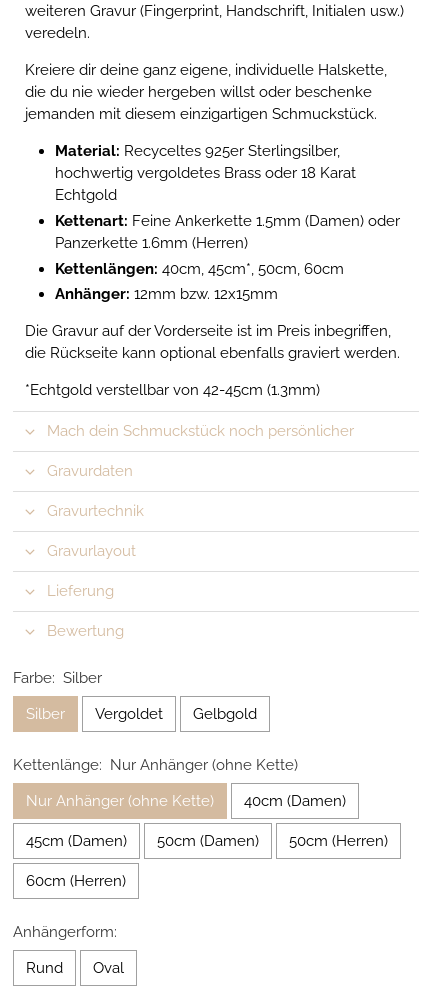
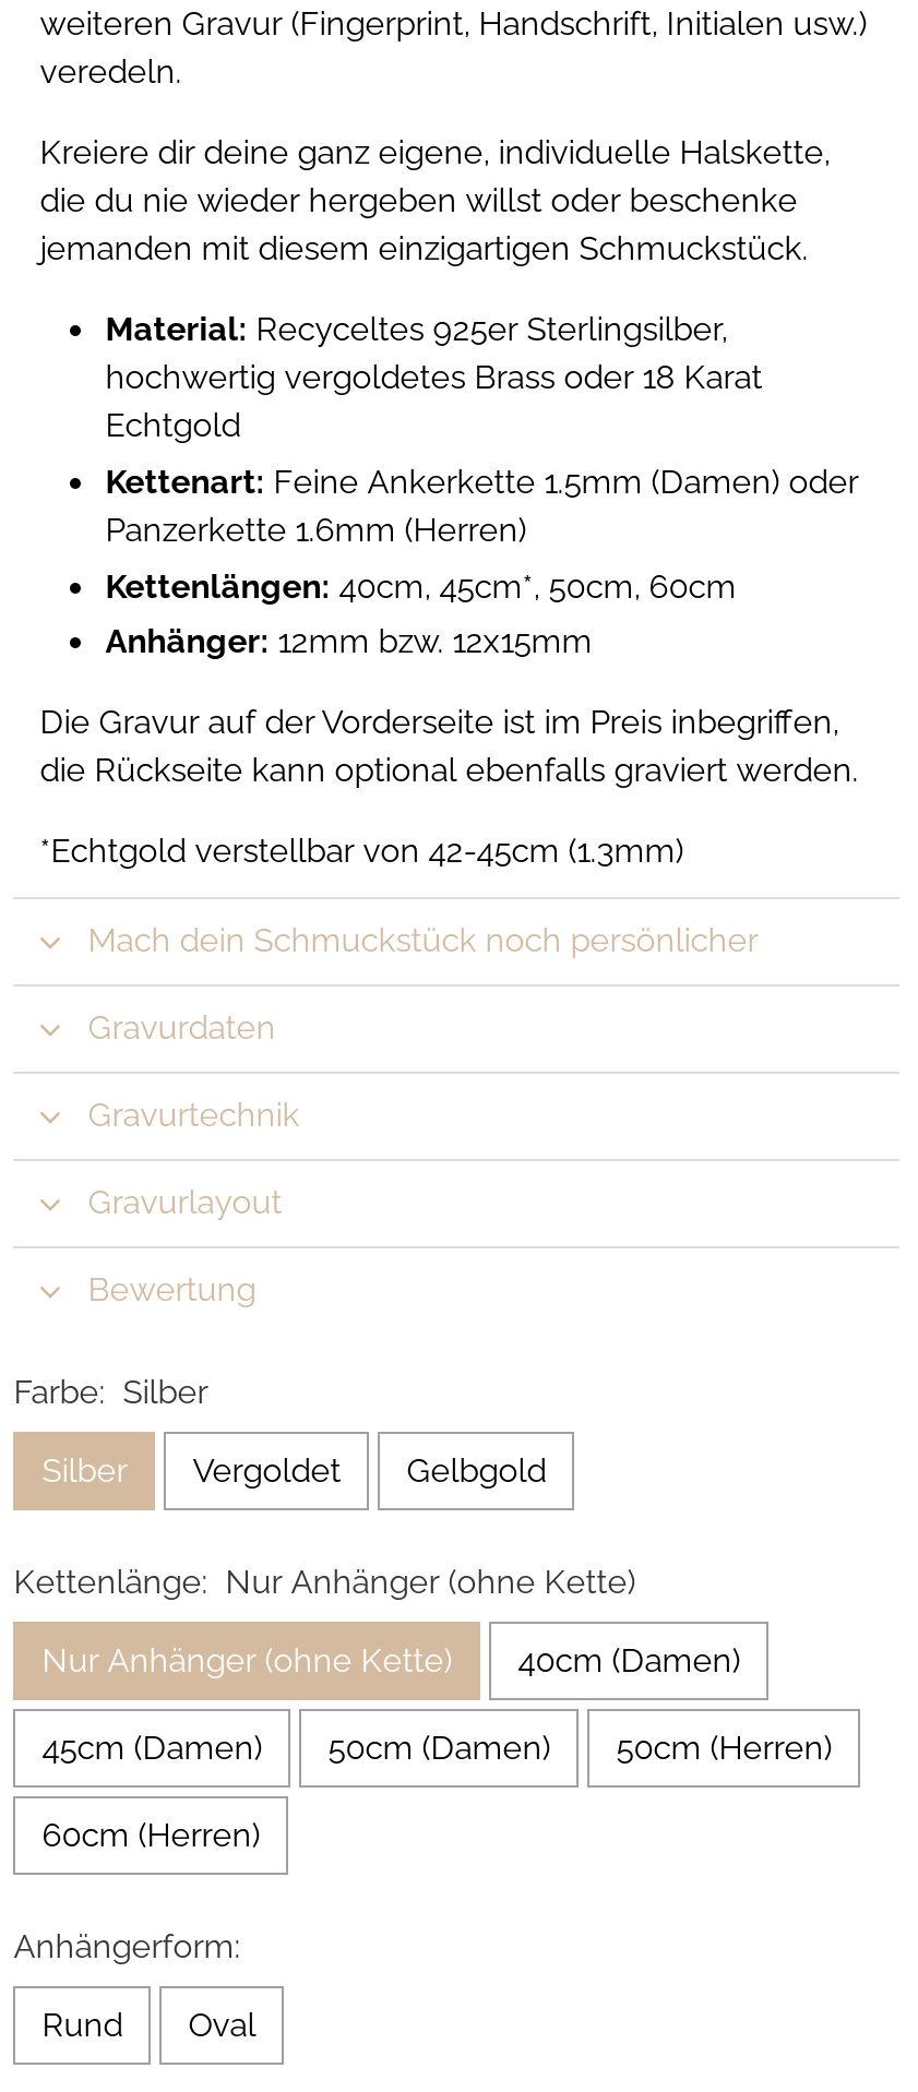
- Lieferung
